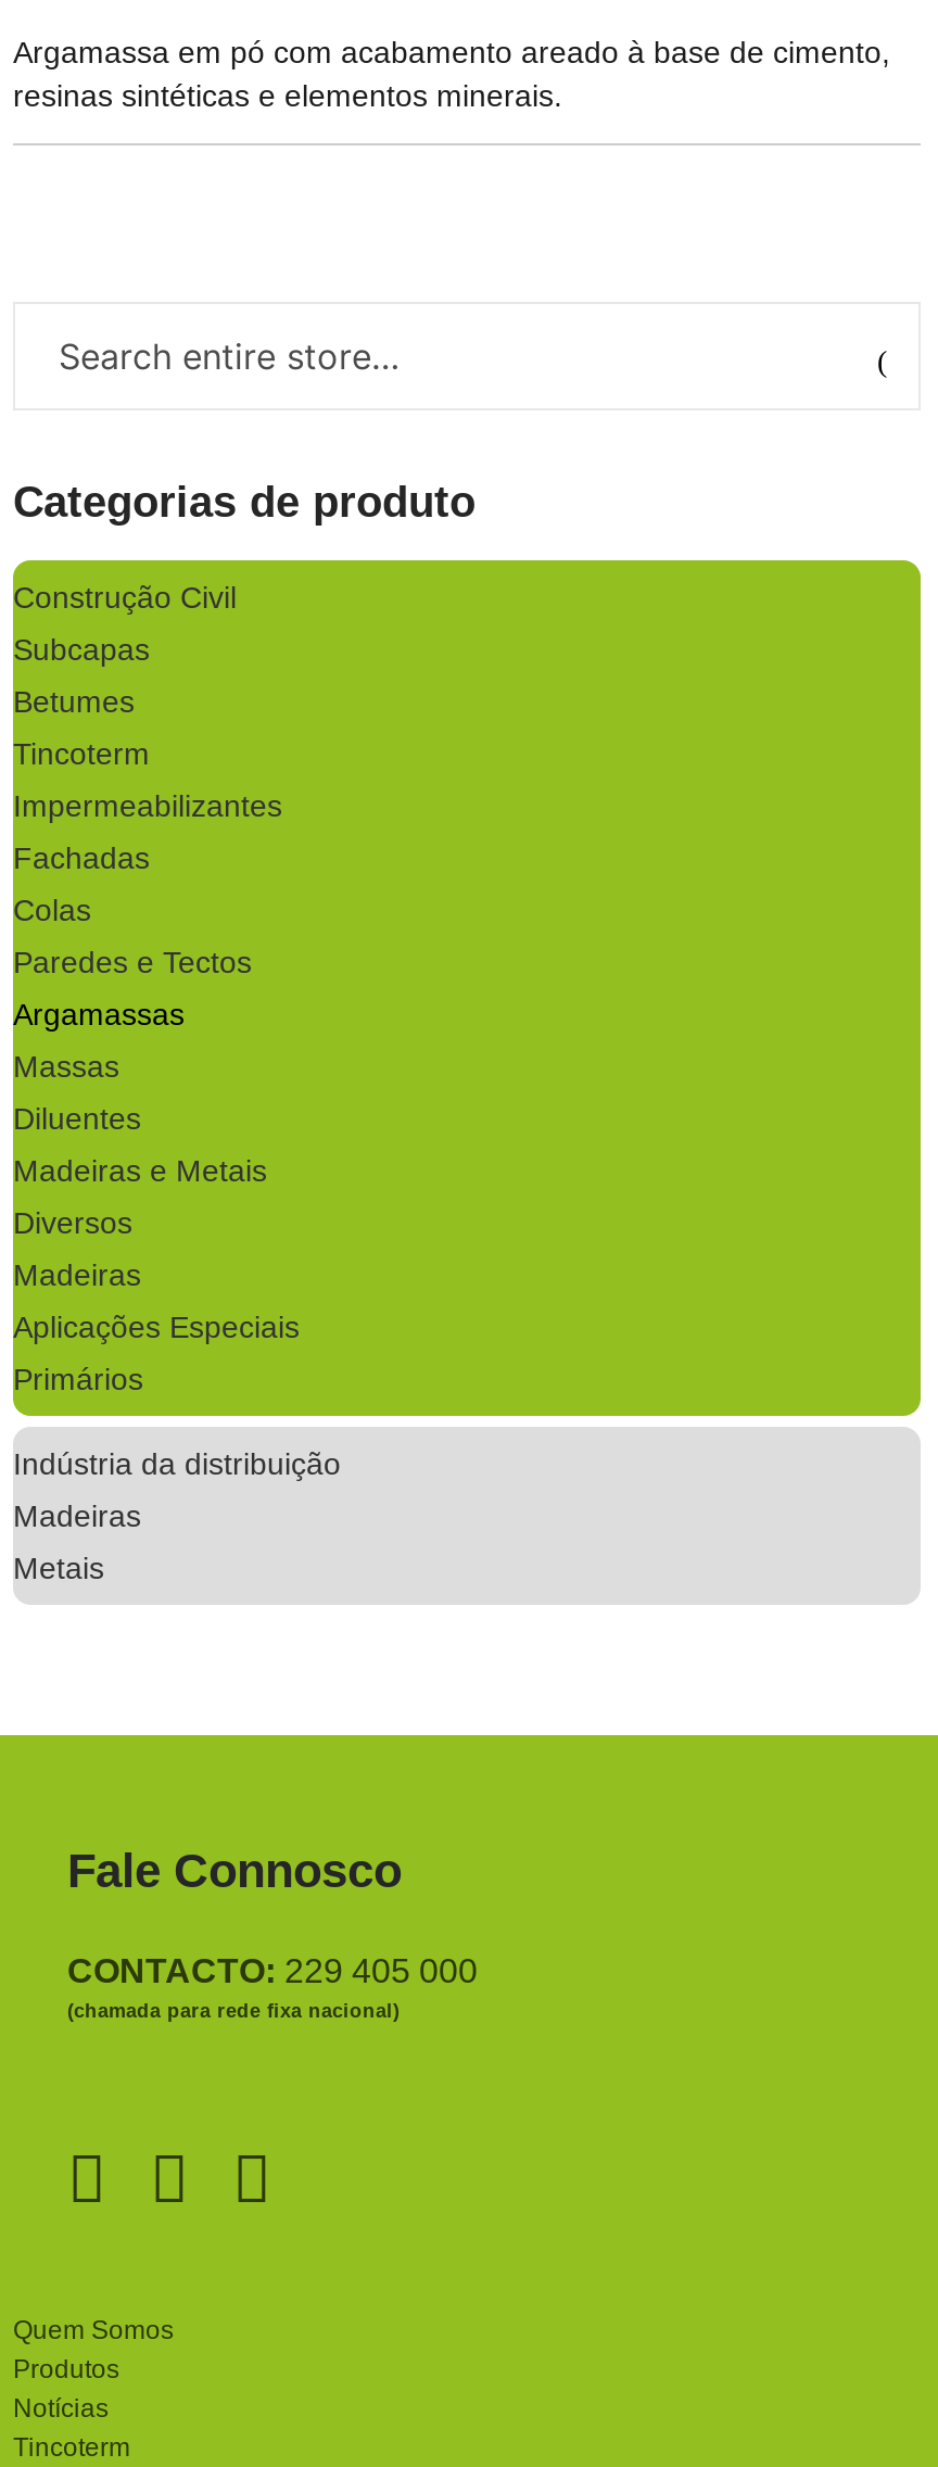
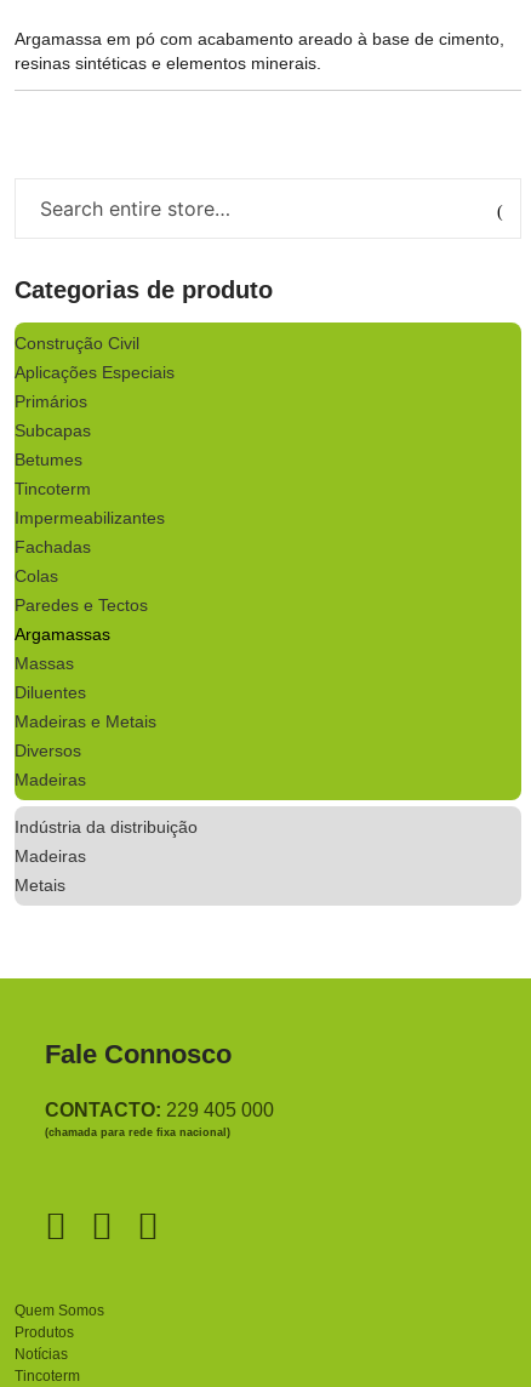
moved down: Subcapas | Betumes | Tincoterm | ... | Diversos | Madeiras

moved up: Aplicações Especiais | Primários
